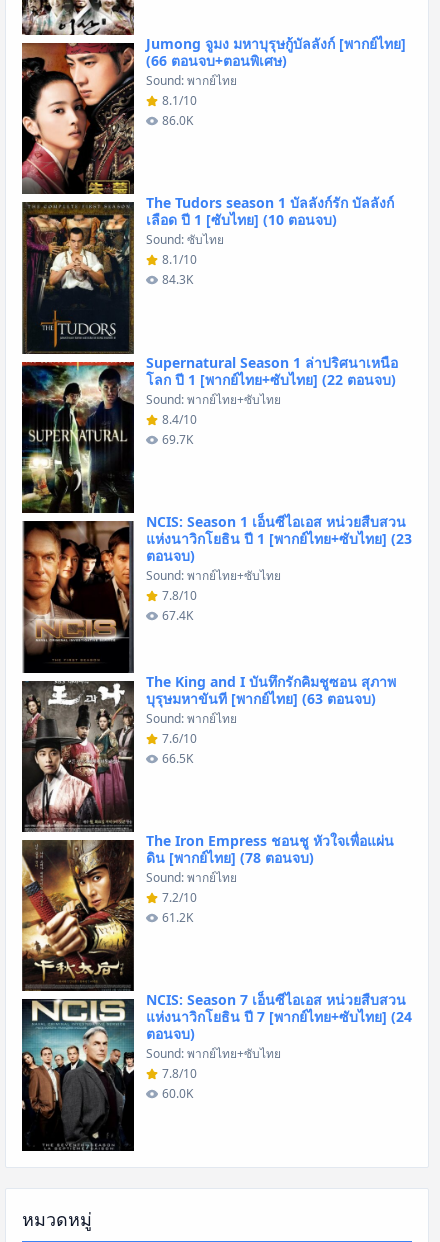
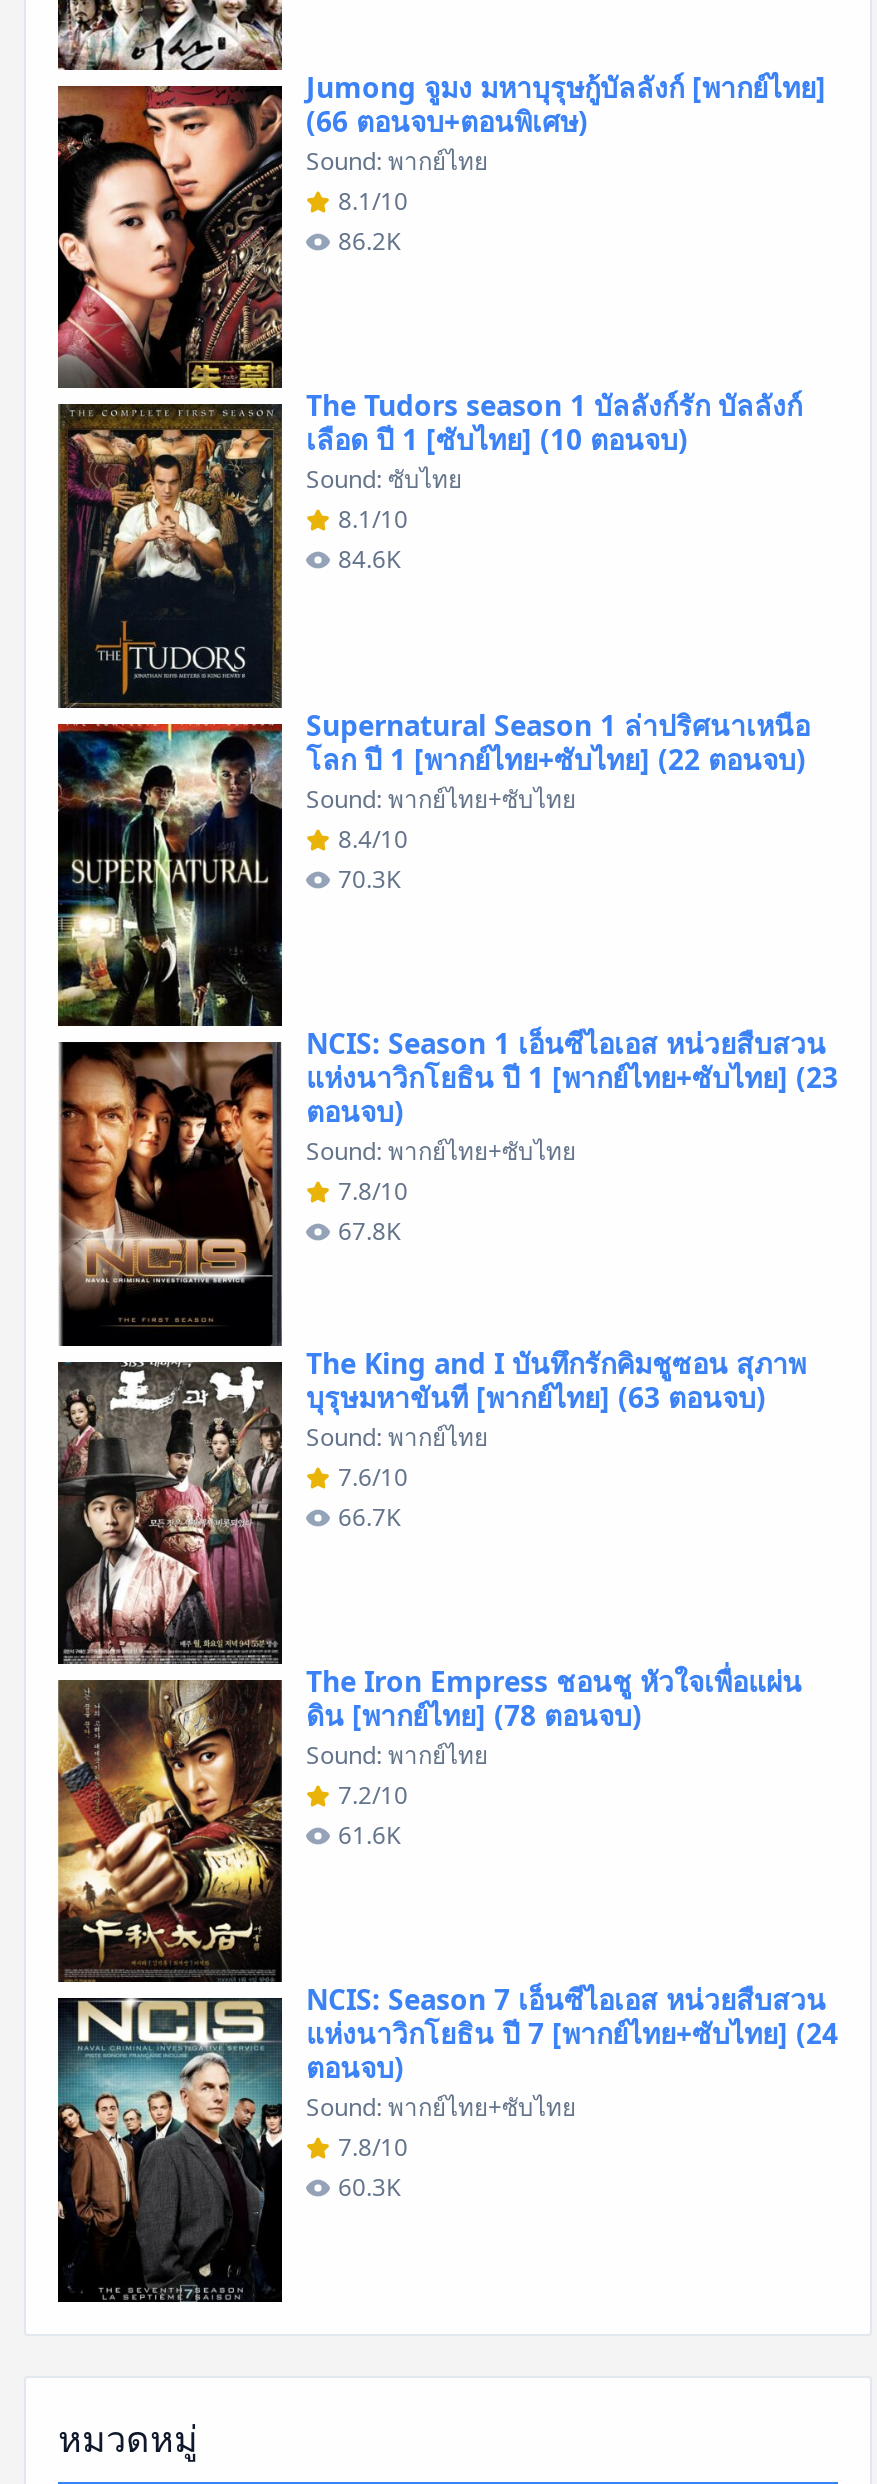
- 86.0K
+ 86.2K

- 84.3K
+ 84.6K

- 69.7K
+ 70.3K

- 67.4K
+ 67.8K

- 66.5K
+ 66.7K

- 61.2K
+ 61.6K

- 60.0K
+ 60.3K
